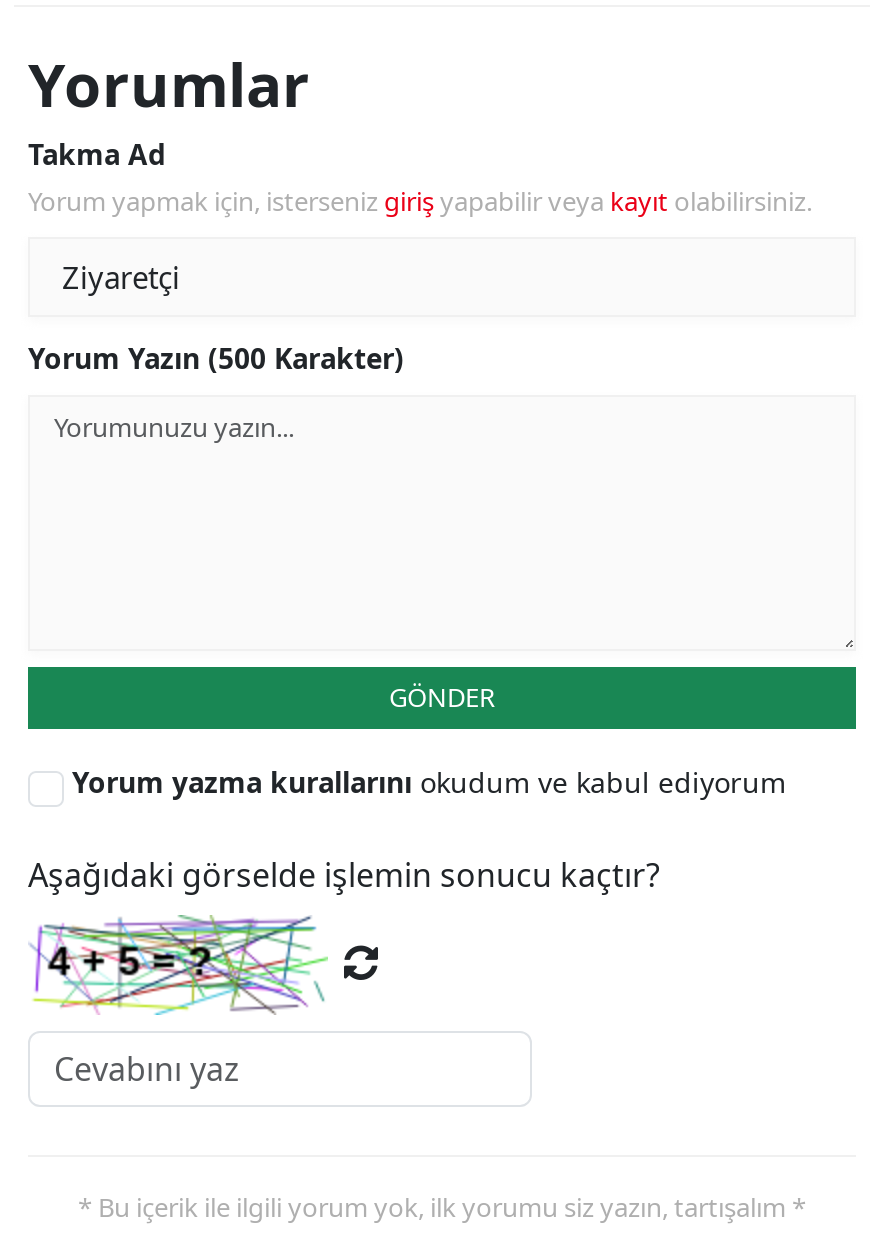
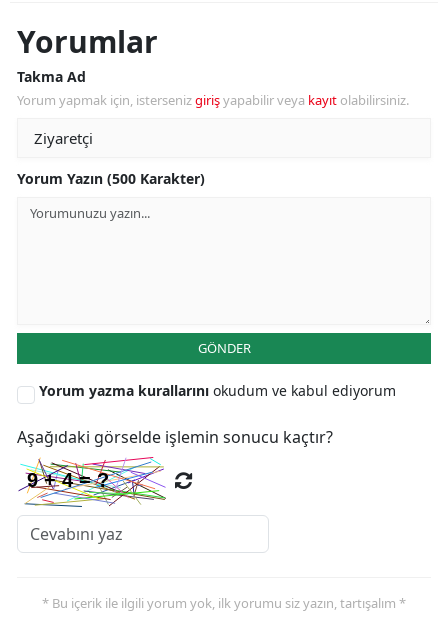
- [image]
+ [image]
